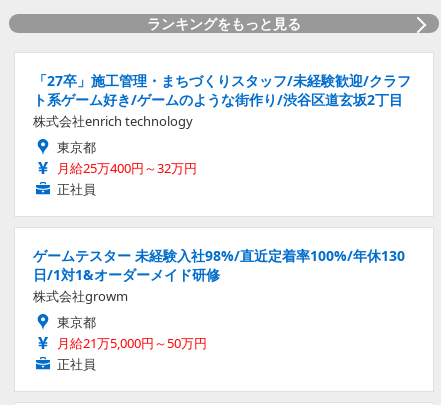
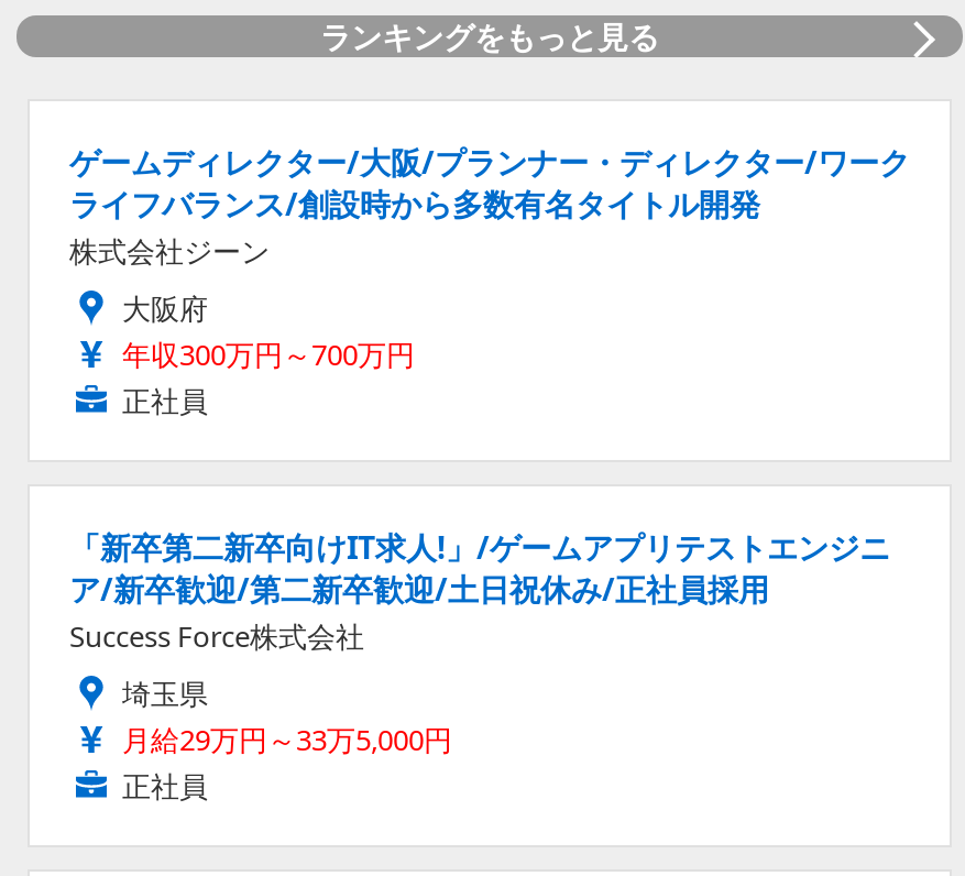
- 「27卒」施工管理・まちづくりスタッフ/未経験歓迎/クラフ
- ト系ゲーム好き/ゲームのような街作り/渋谷区道玄坂2丁目
- 株式会社enrich technology
- 東京都
- 月給25万400円～32万円
+ ゲームディレクター/大阪/プランナー・ディレクター/ワーク
+ ライフバランス/創設時から多数有名タイトル開発
+ 株式会社ジーン
+ 大阪府
+ 年収300万円～700万円

- ゲームテスター 未経験入社98%/直近定着率100%/年休130
- 日/1対1&オーダーメイド研修
- 株式会社growm
- 東京都
- 月給21万5,000円～50万円
+ 「新卒第二新卒向けIT求人!」/ゲームアプリテストエンジニ
+ ア/新卒歓迎/第二新卒歓迎/土日祝休み/正社員採用
+ Success Force株式会社
+ 埼玉県
+ 月給29万円～33万5,000円
